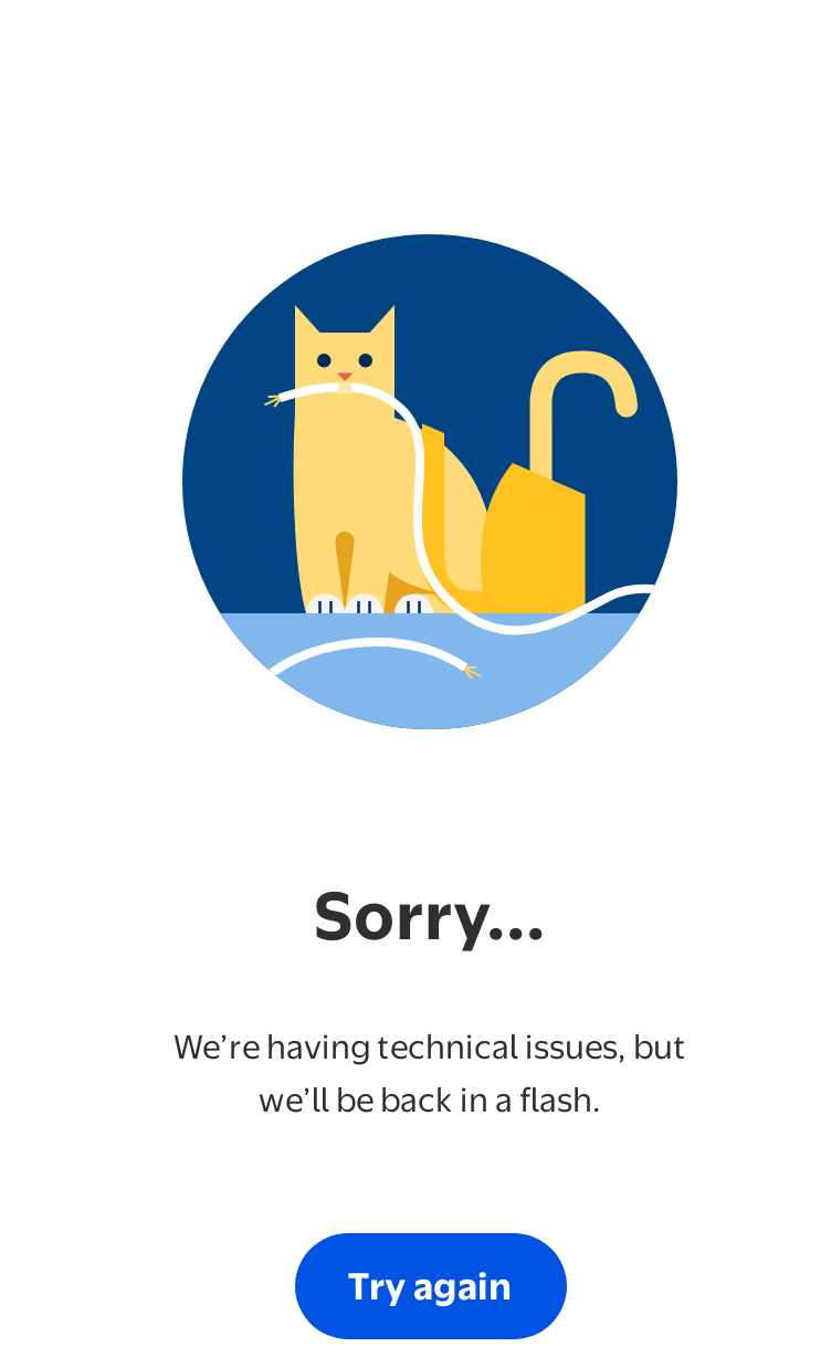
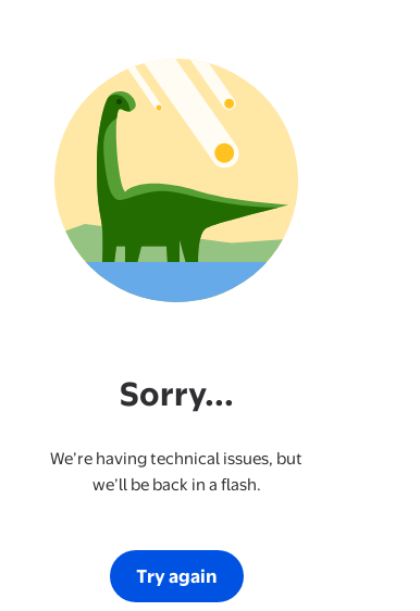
- [image]
+ [image]
